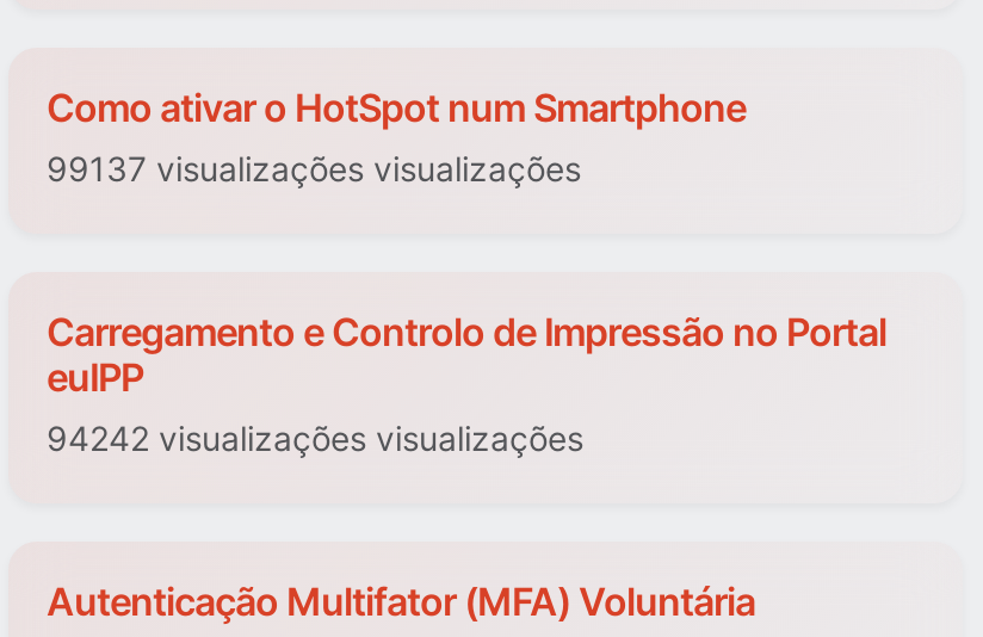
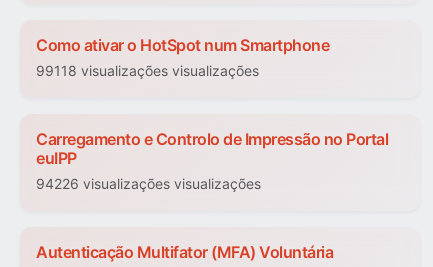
- 99137 visualizações visualizações
+ 99118 visualizações visualizações

- 94242 visualizações visualizações
+ 94226 visualizações visualizações
